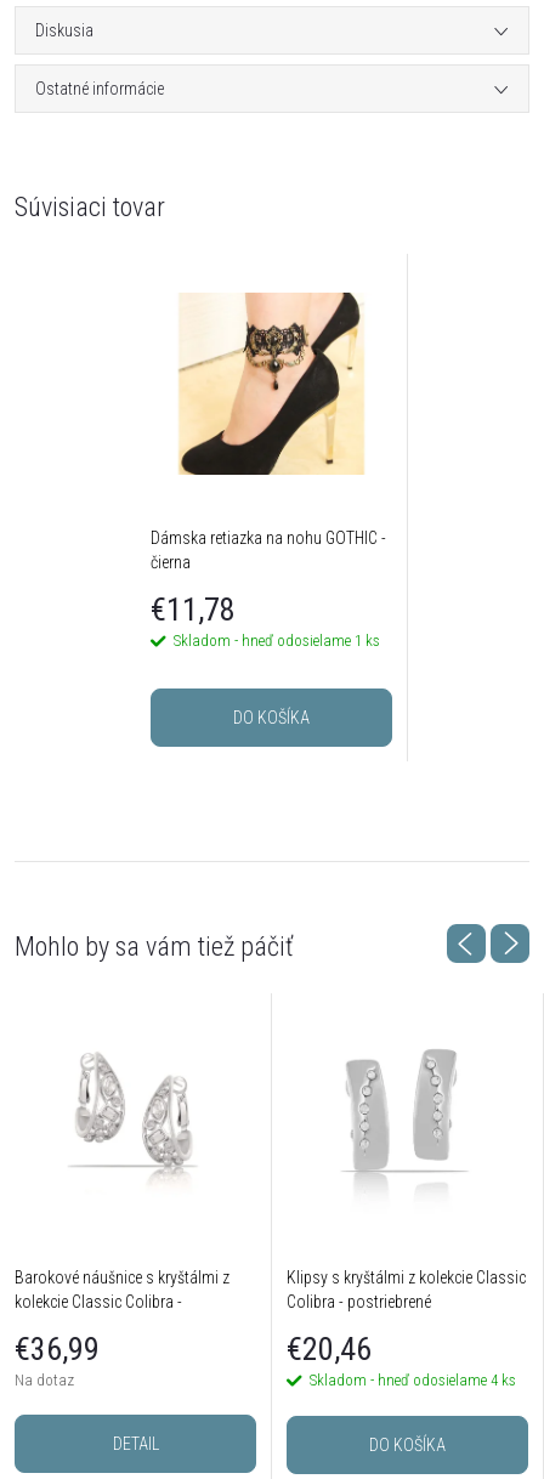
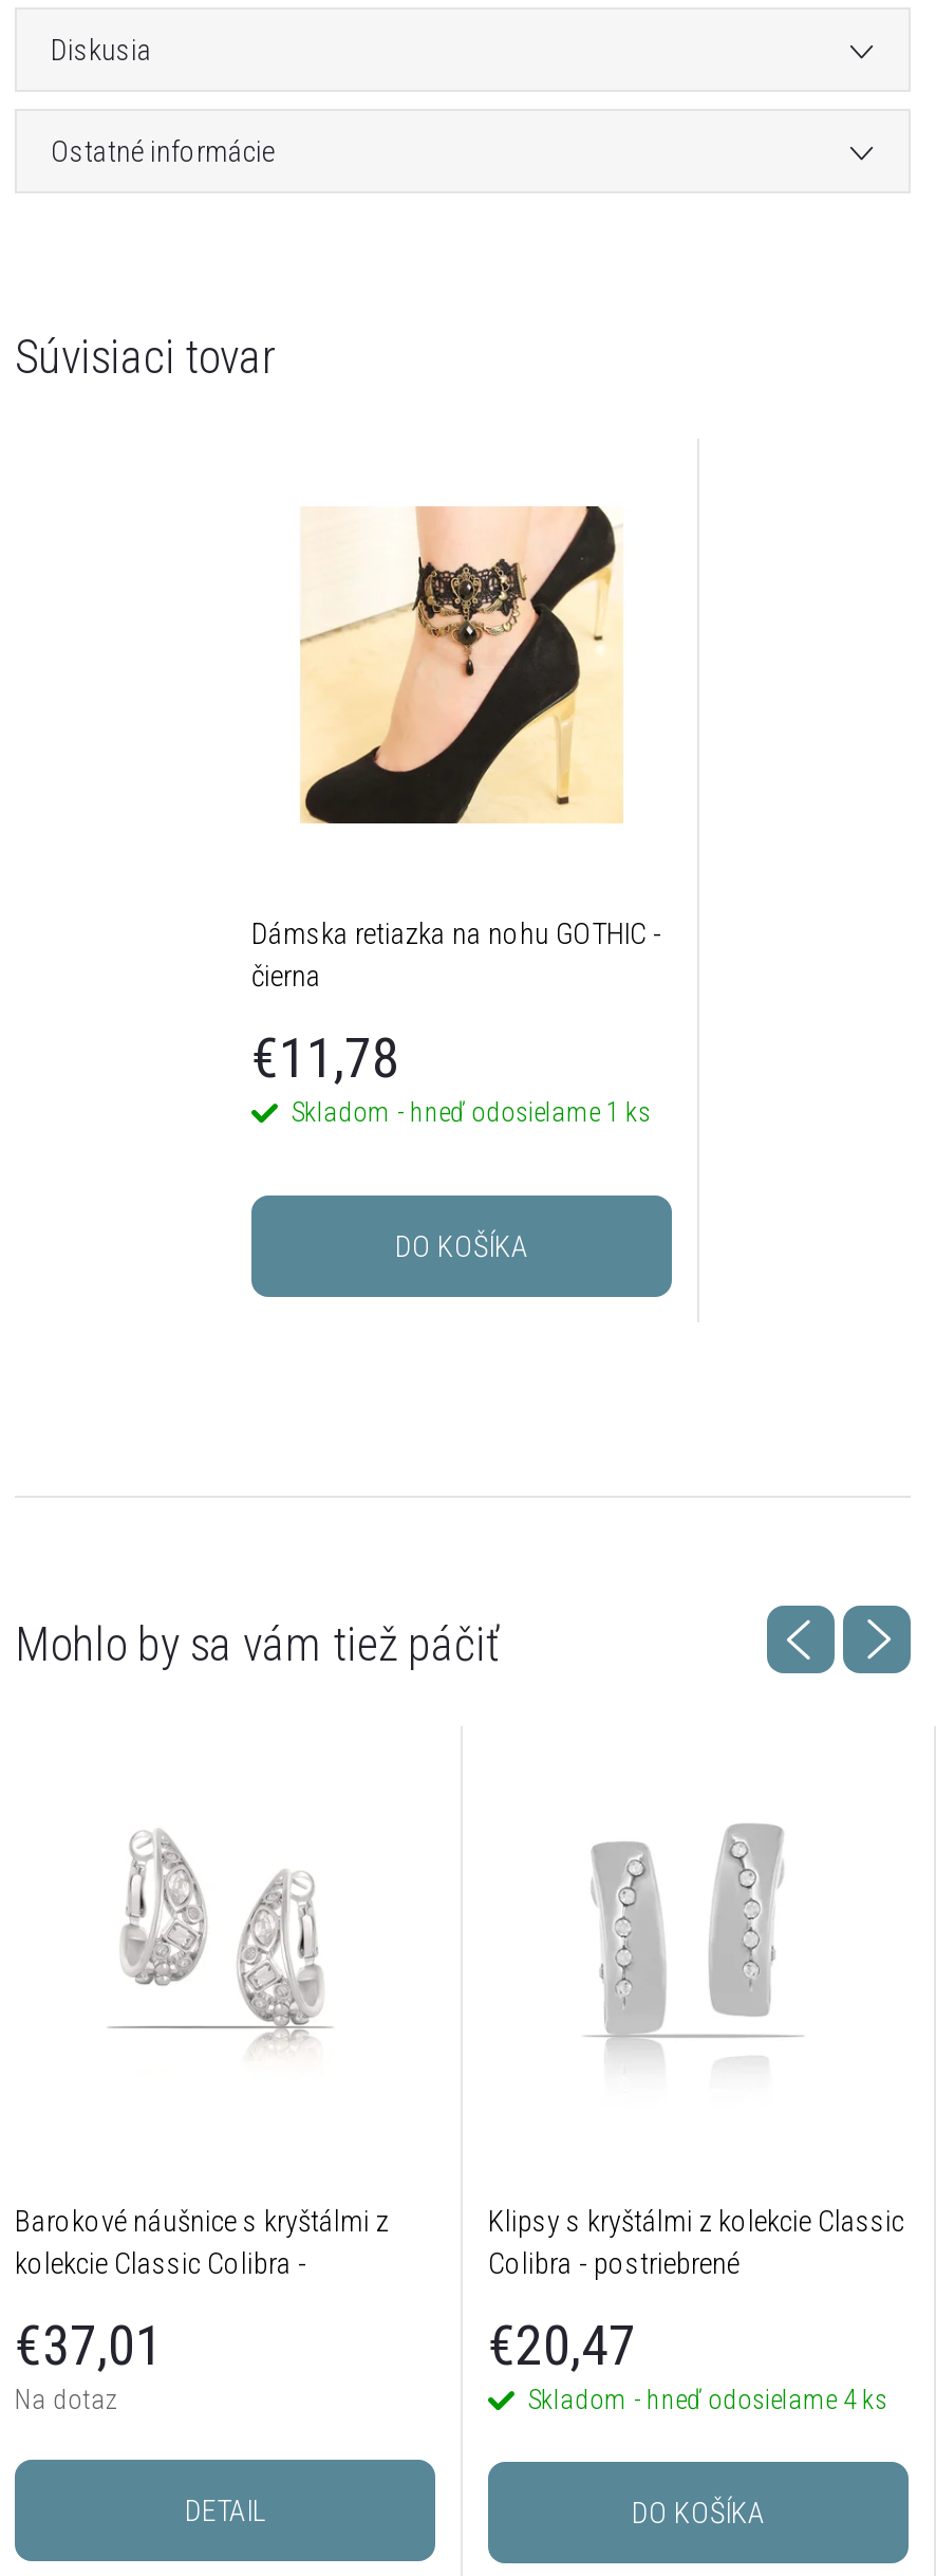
- €36,99
+ €37,01

- €20,46
+ €20,47
